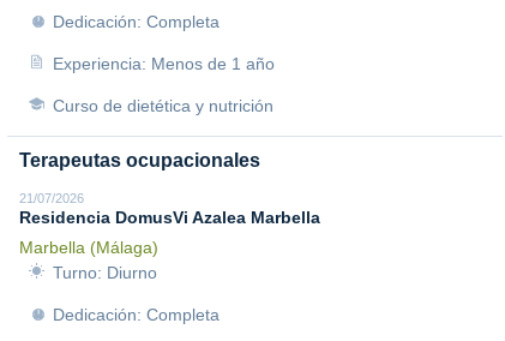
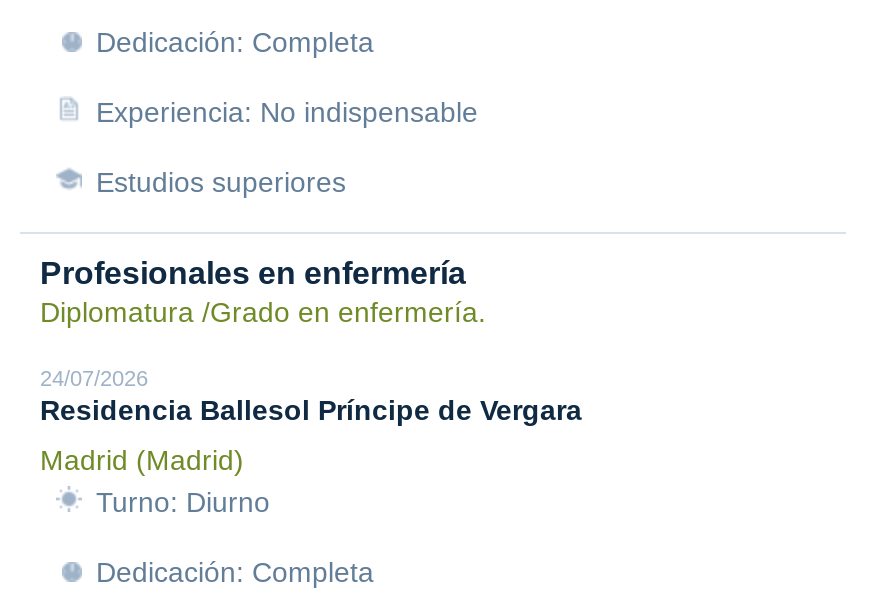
- Experiencia: Menos de 1 año
+ Experiencia: No indispensable

- Curso de dietética y nutrición
+ Estudios superiores

- Terapeutas ocupacionales
+ Profesionales en enfermería
+ Diplomatura /Grado en enfermería.

- 21/07/2026
- Residencia DomusVi Azalea Marbella
+ 24/07/2026
+ Residencia Ballesol Príncipe de Vergara

- Marbella (Málaga)
+ Madrid (Madrid)
